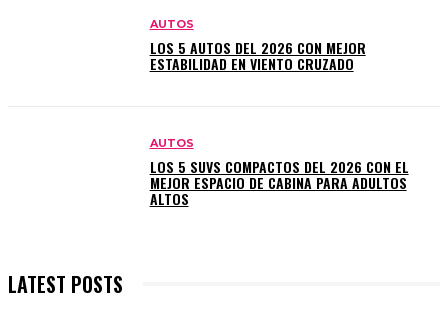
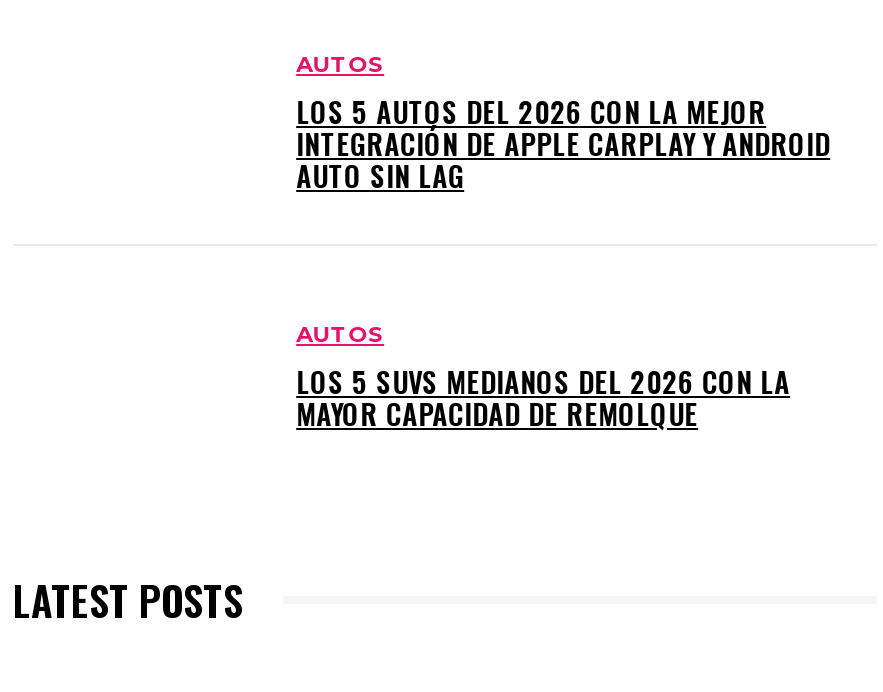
- LOS 5 AUTOS DEL 2026 CON MEJOR
- ESTABILIDAD EN VIENTO CRUZADO
+ LOS 5 AUTOS DEL 2026 CON LA MEJOR
+ INTEGRACIÓN DE APPLE CARPLAY Y ANDROID
+ AUTO SIN LAG

- LOS 5 SUVS COMPACTOS DEL 2026 CON EL
- MEJOR ESPACIO DE CABINA PARA ADULTOS
- ALTOS
+ LOS 5 SUVS MEDIANOS DEL 2026 CON LA
+ MAYOR CAPACIDAD DE REMOLQUE
